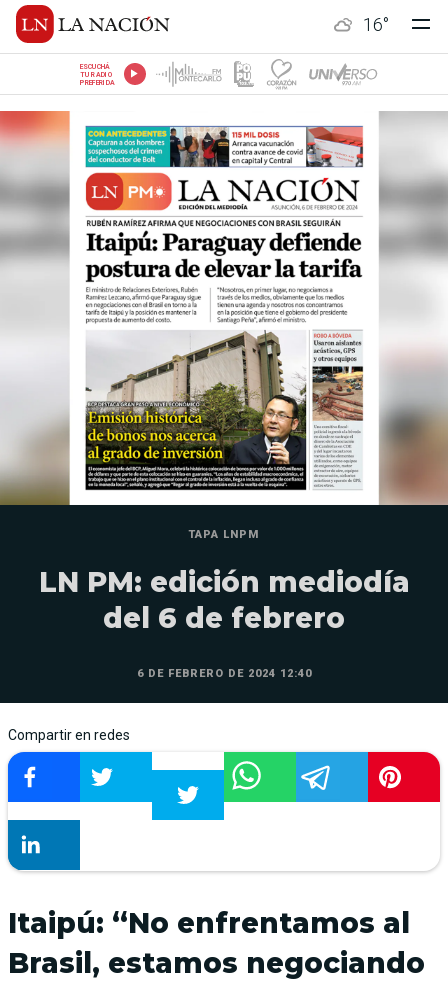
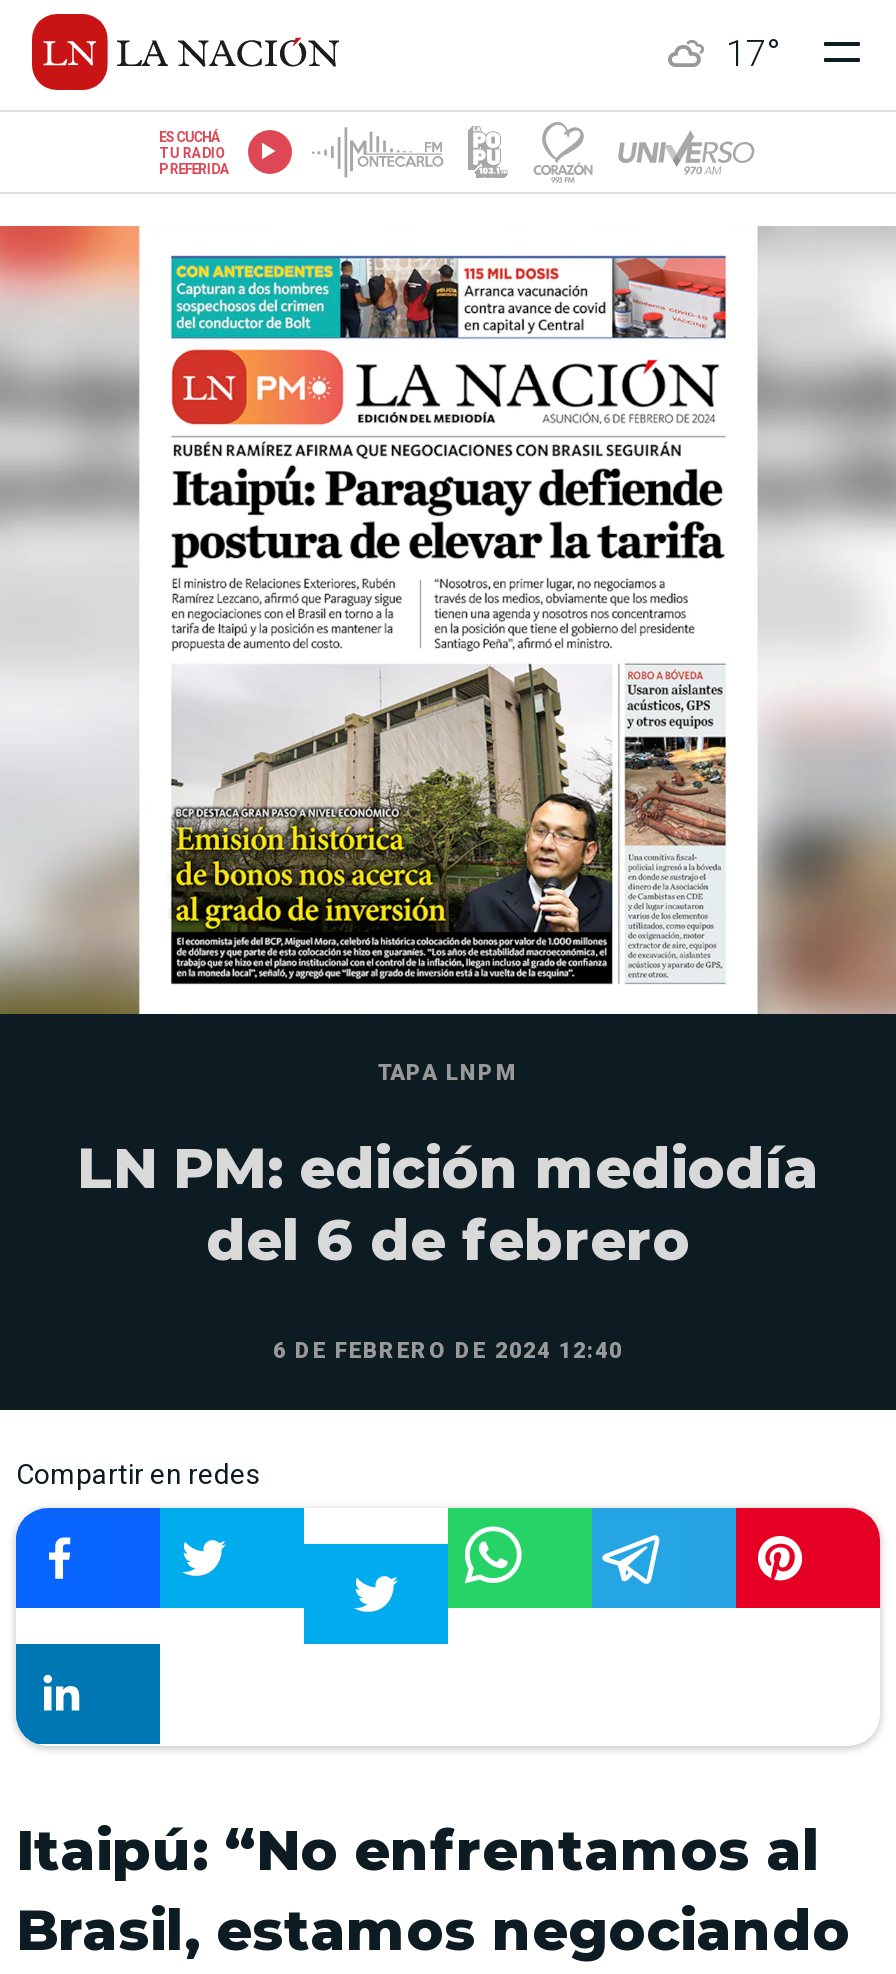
- 16°
+ 17°
